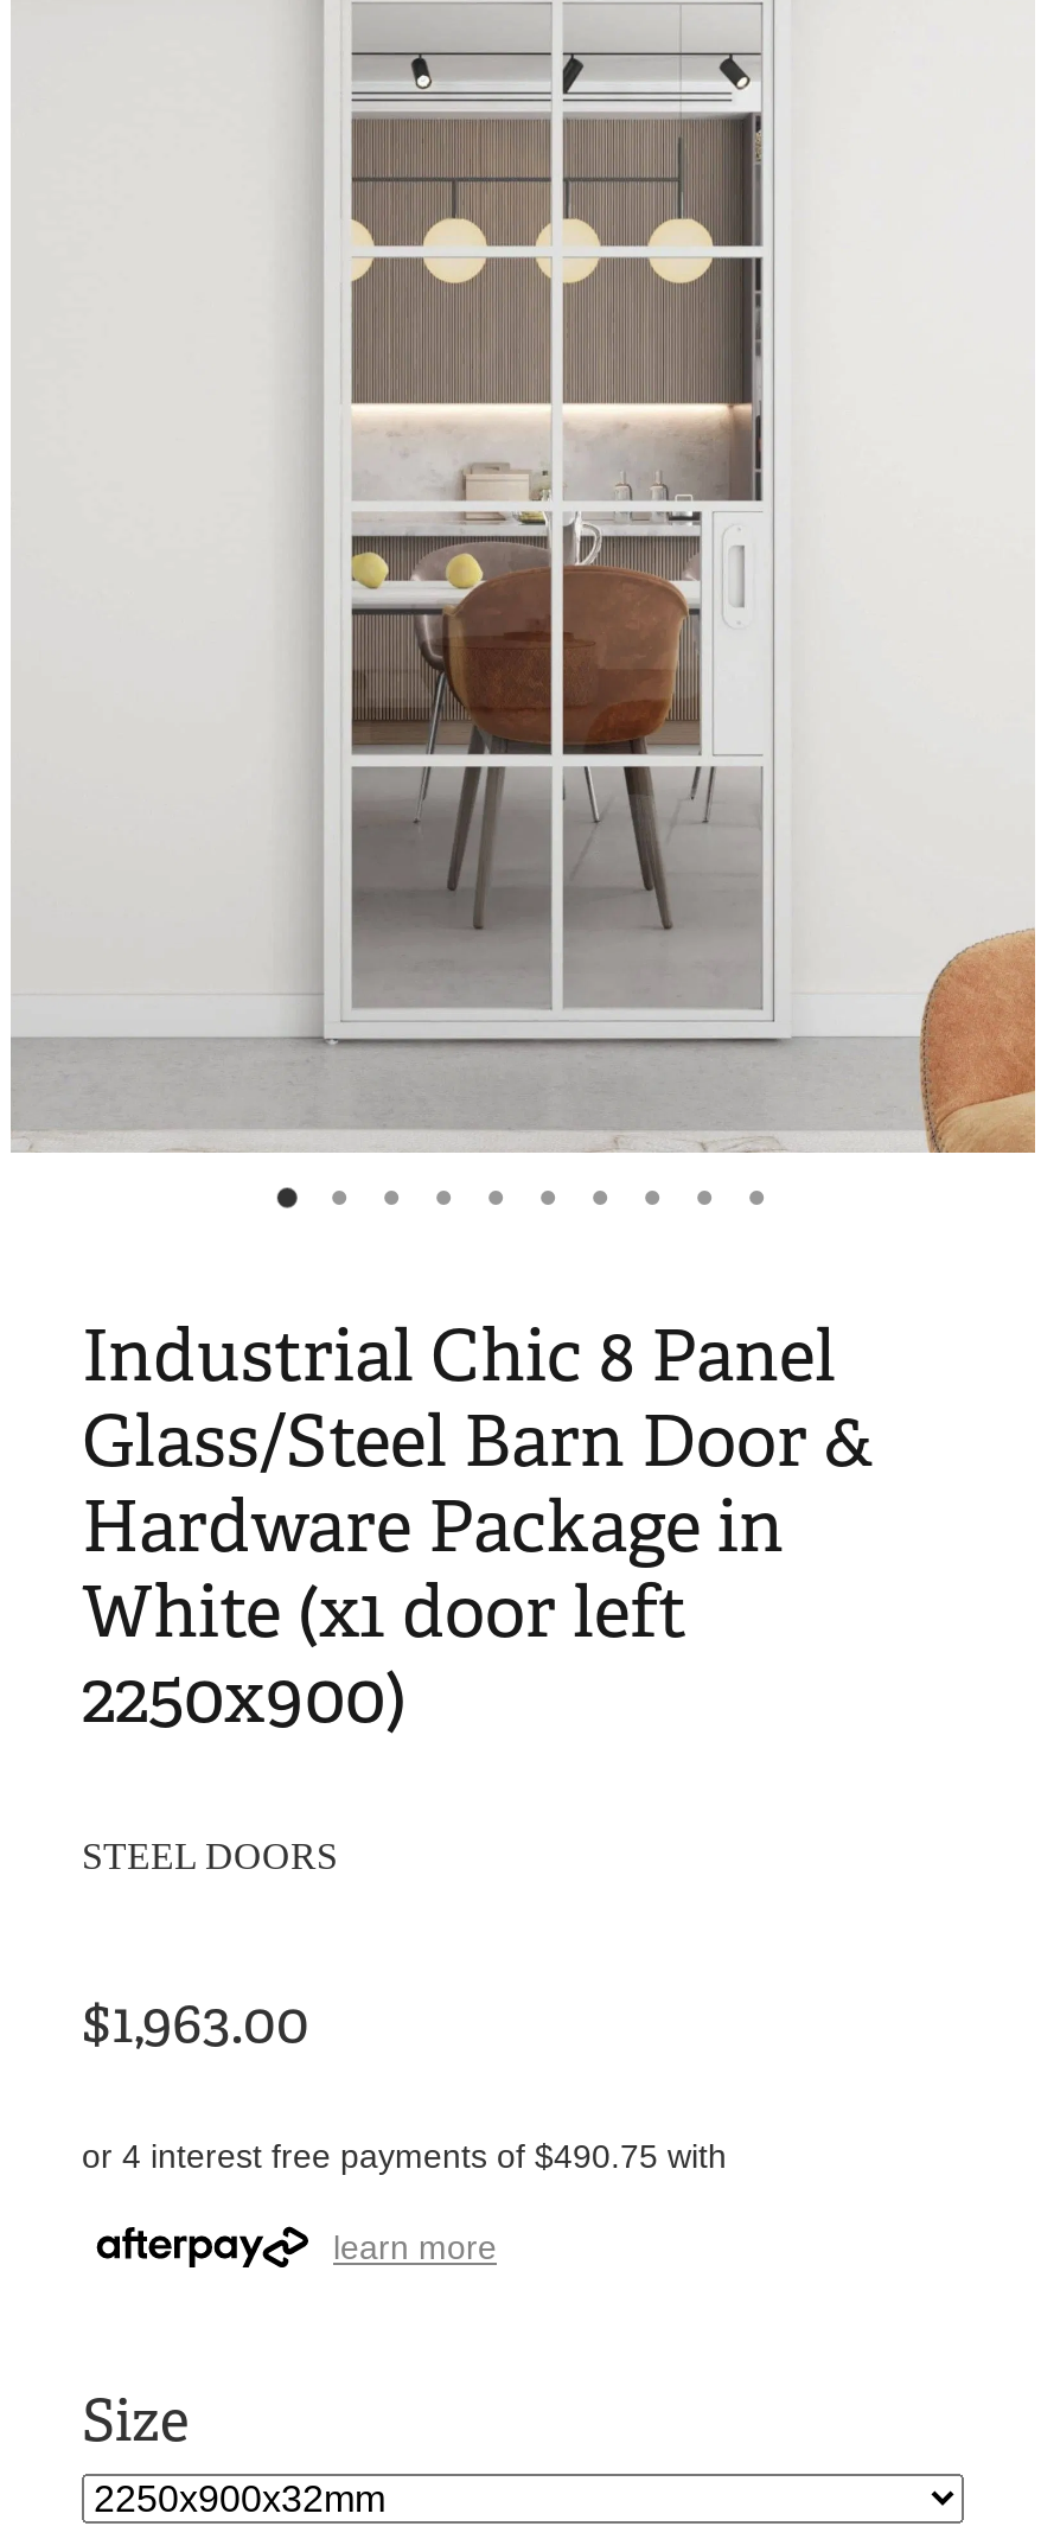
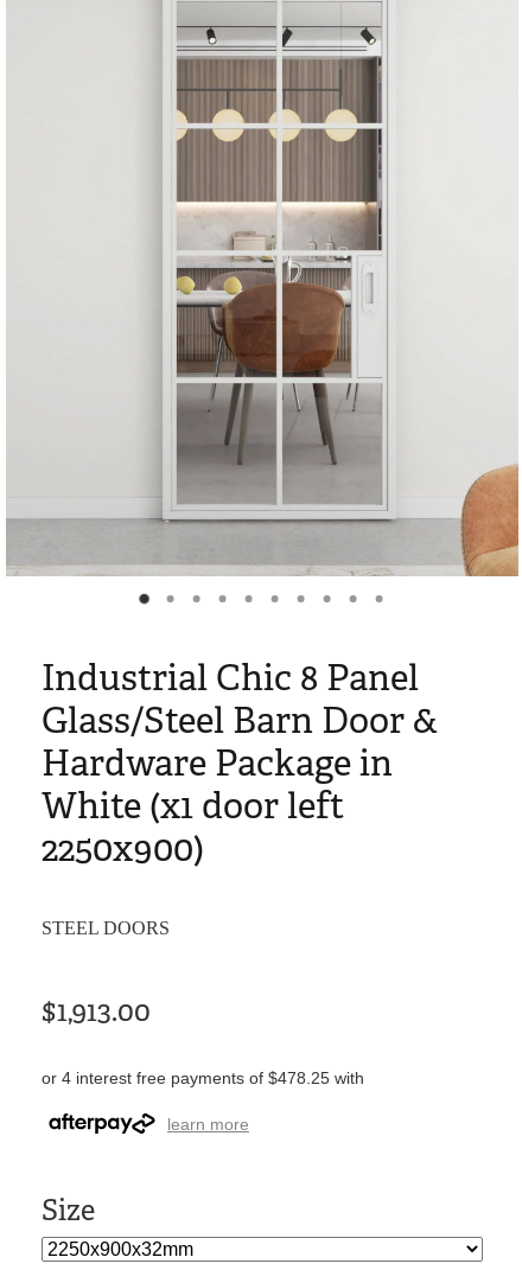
- $1,963.00
+ $1,913.00

- or 4 interest free payments of $490.75 with
+ or 4 interest free payments of $478.25 with
